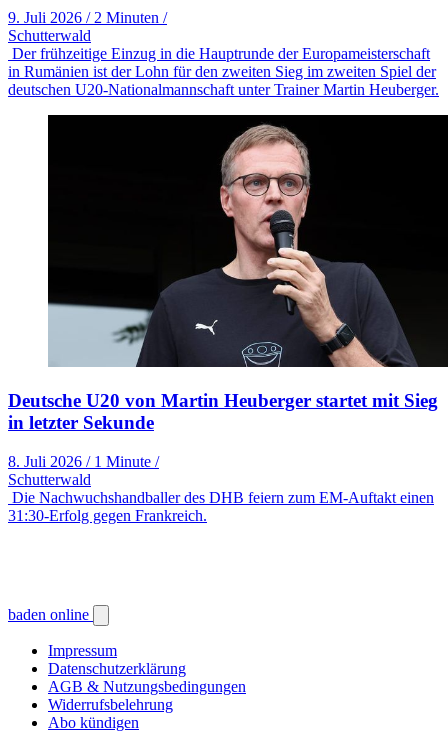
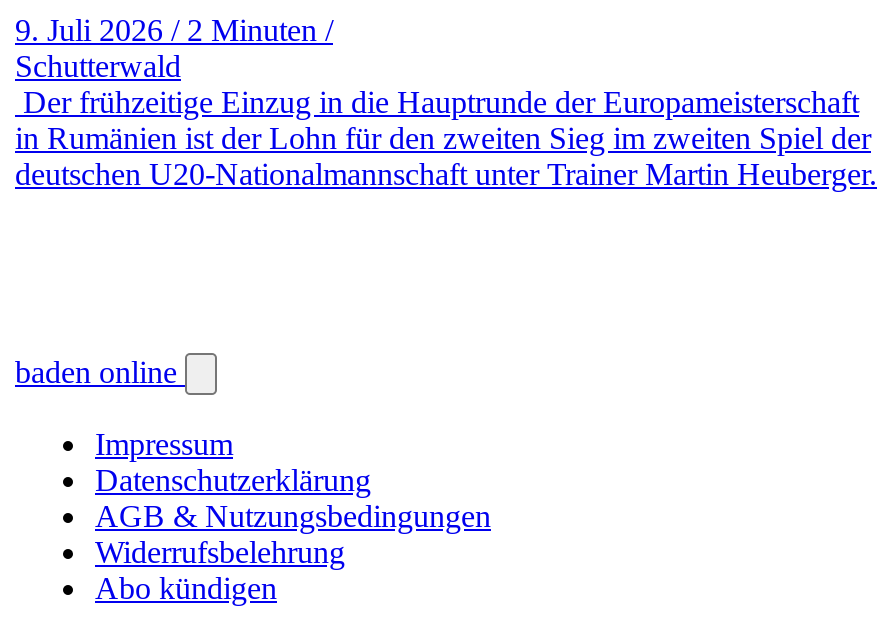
- [image]
- Deutsche U20 von Martin Heuberger startet mit Sieg
- in letzter Sekunde
- 8. Juli 2026 / 1 Minute /
- Schutterwald
- Die Nachwuchshandballer des DHB feiern zum EM-Auftakt einen
- 31:30-Erfolg gegen Frankreich.
